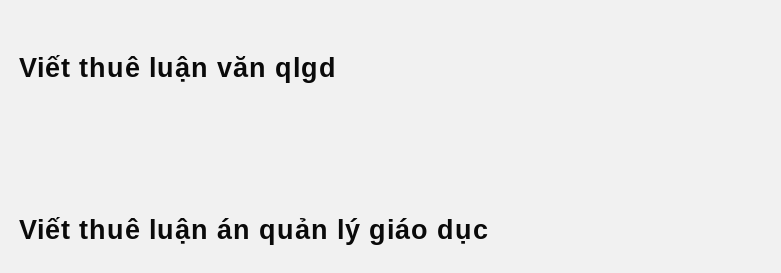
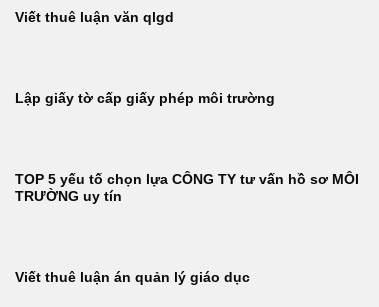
+ Lập giấy tờ cấp giấy phép môi trường

+ TOP 5 yếu tố chọn lựa CÔNG TY tư vấn hồ sơ MÔI
+ TRƯỜNG uy tín
